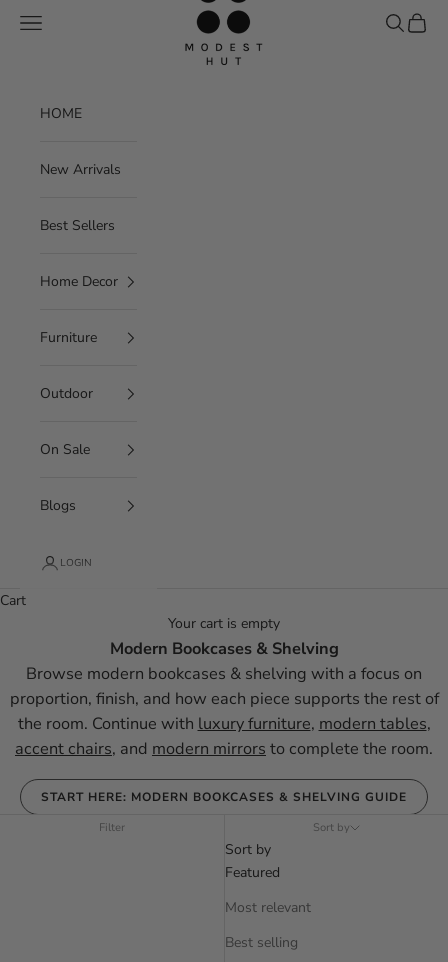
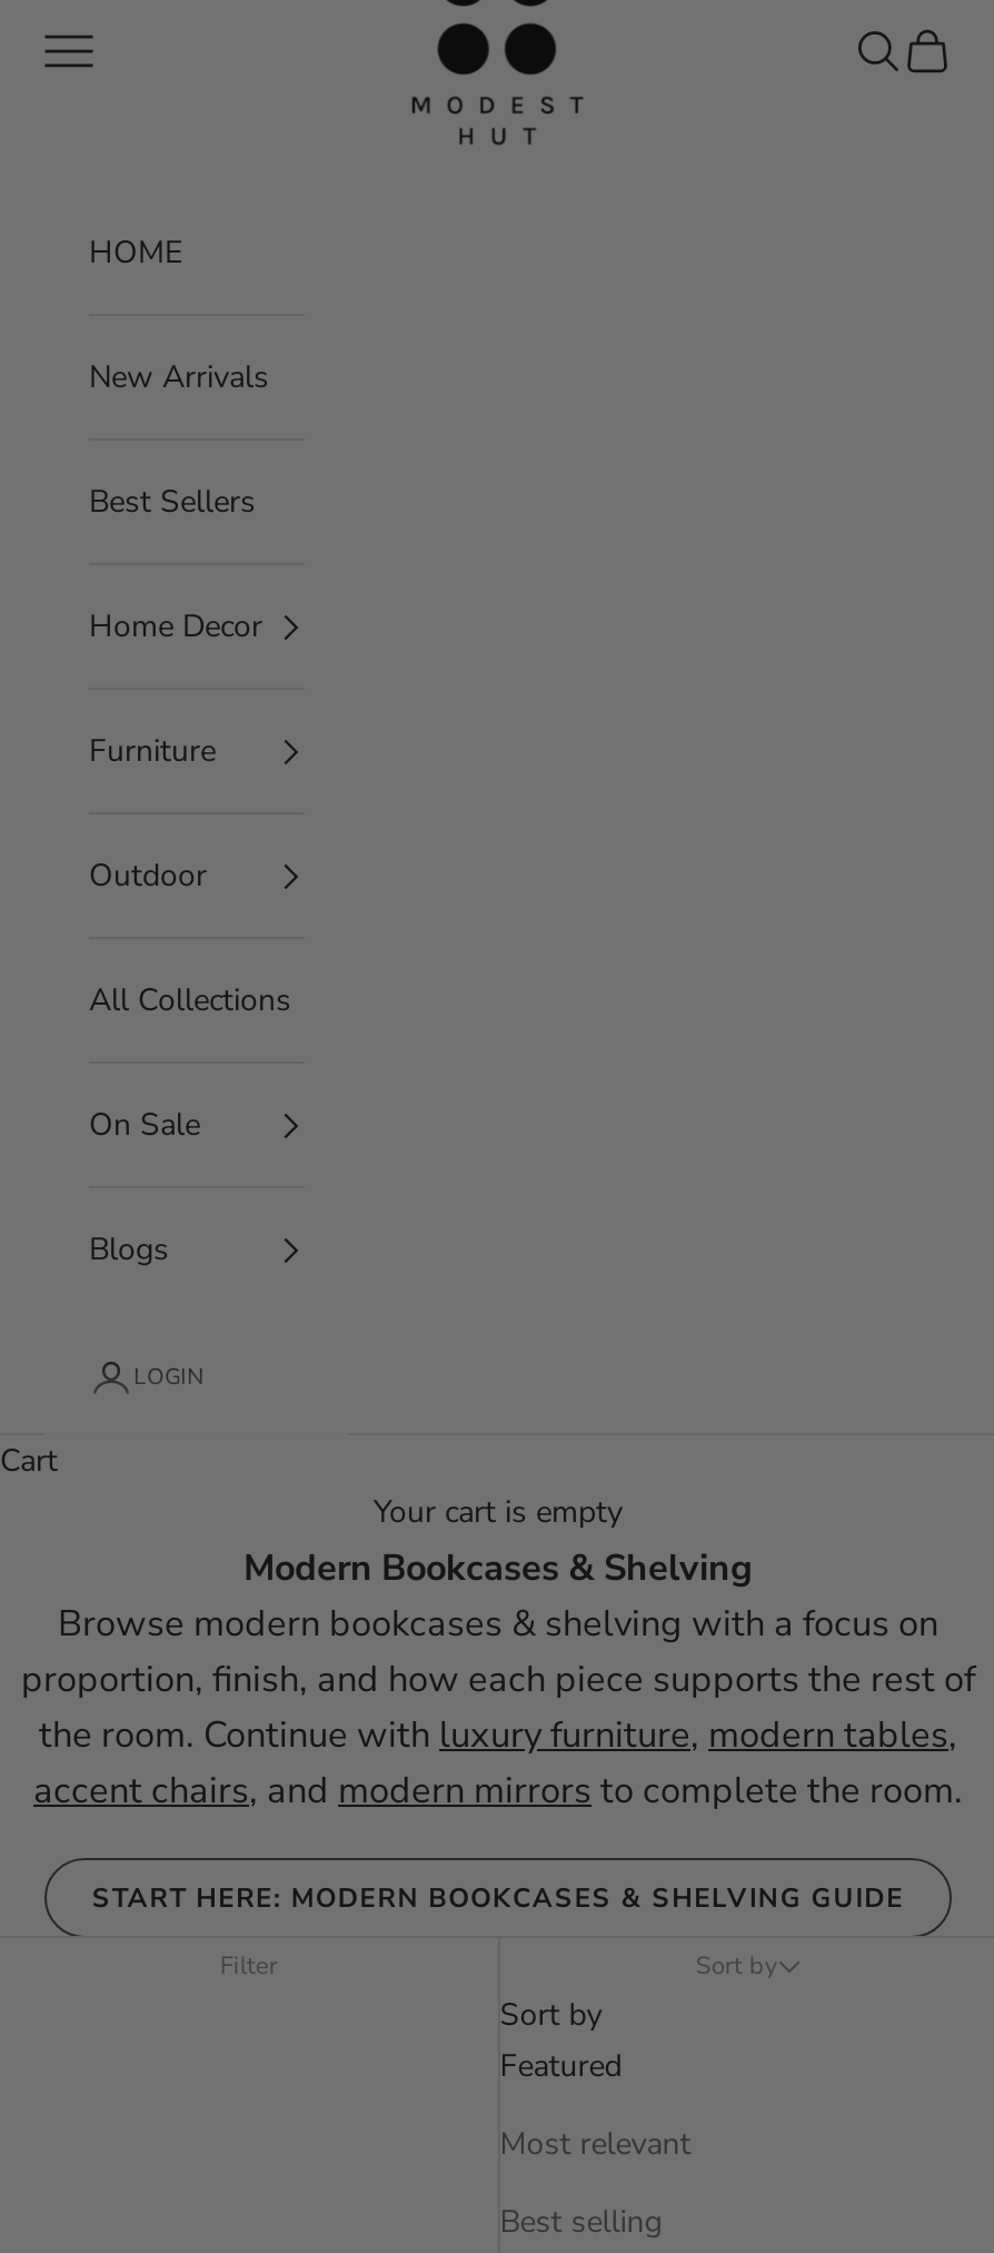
+ All Collections
